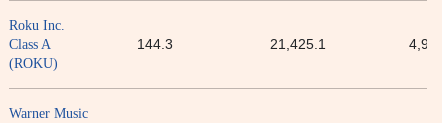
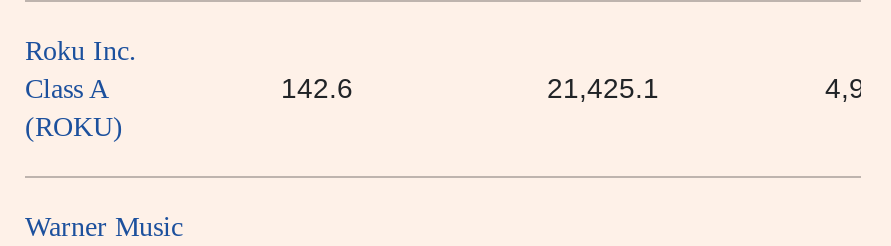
- 144.3
+ 142.6
